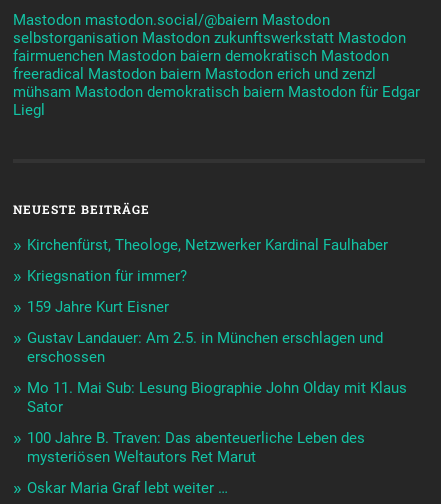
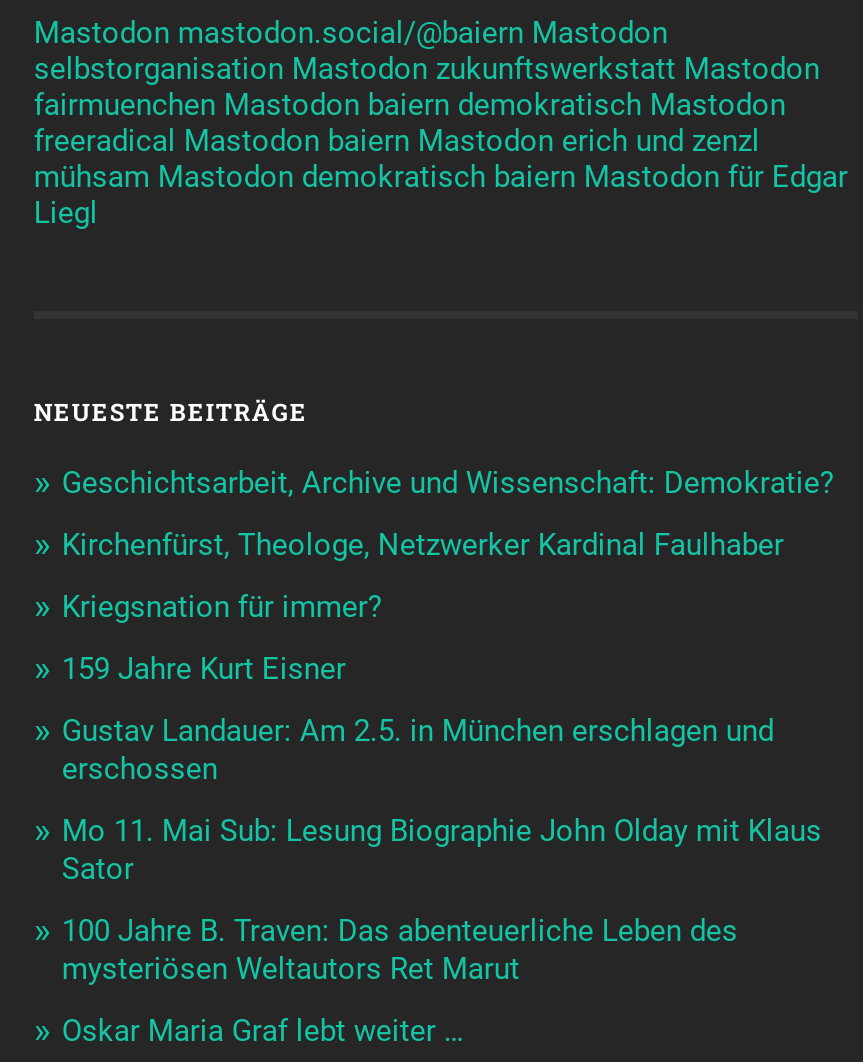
+ Geschichtsarbeit, Archive und Wissenschaft: Demokratie?
